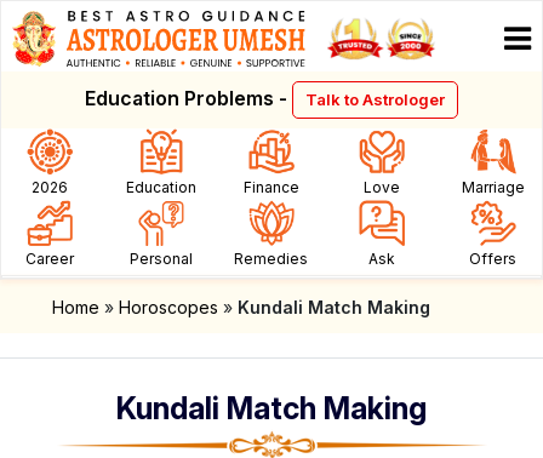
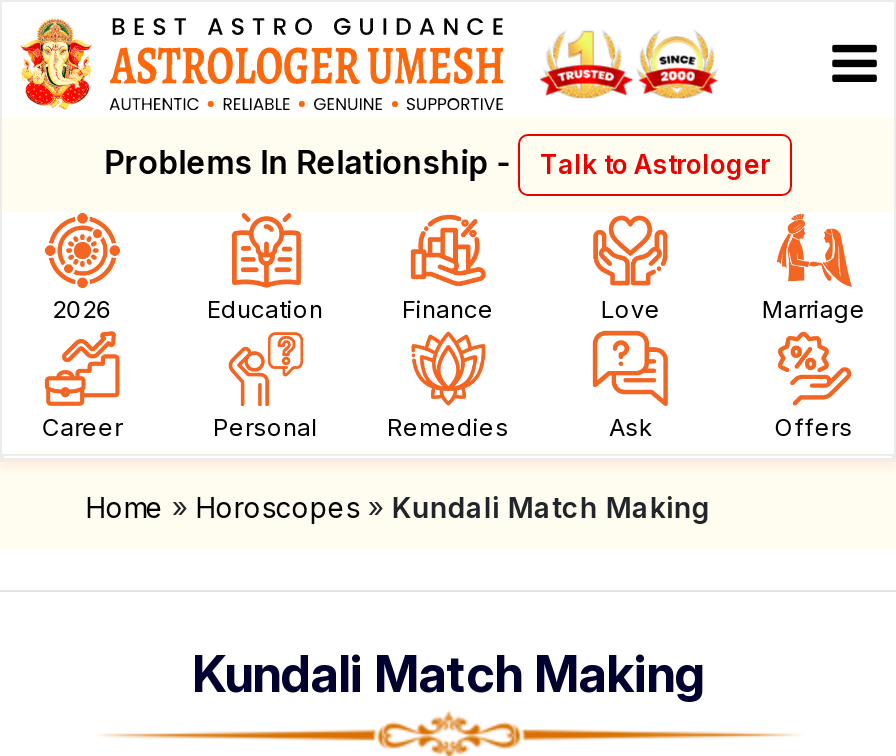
- Education Problems -
+ Problems In Relationship -
